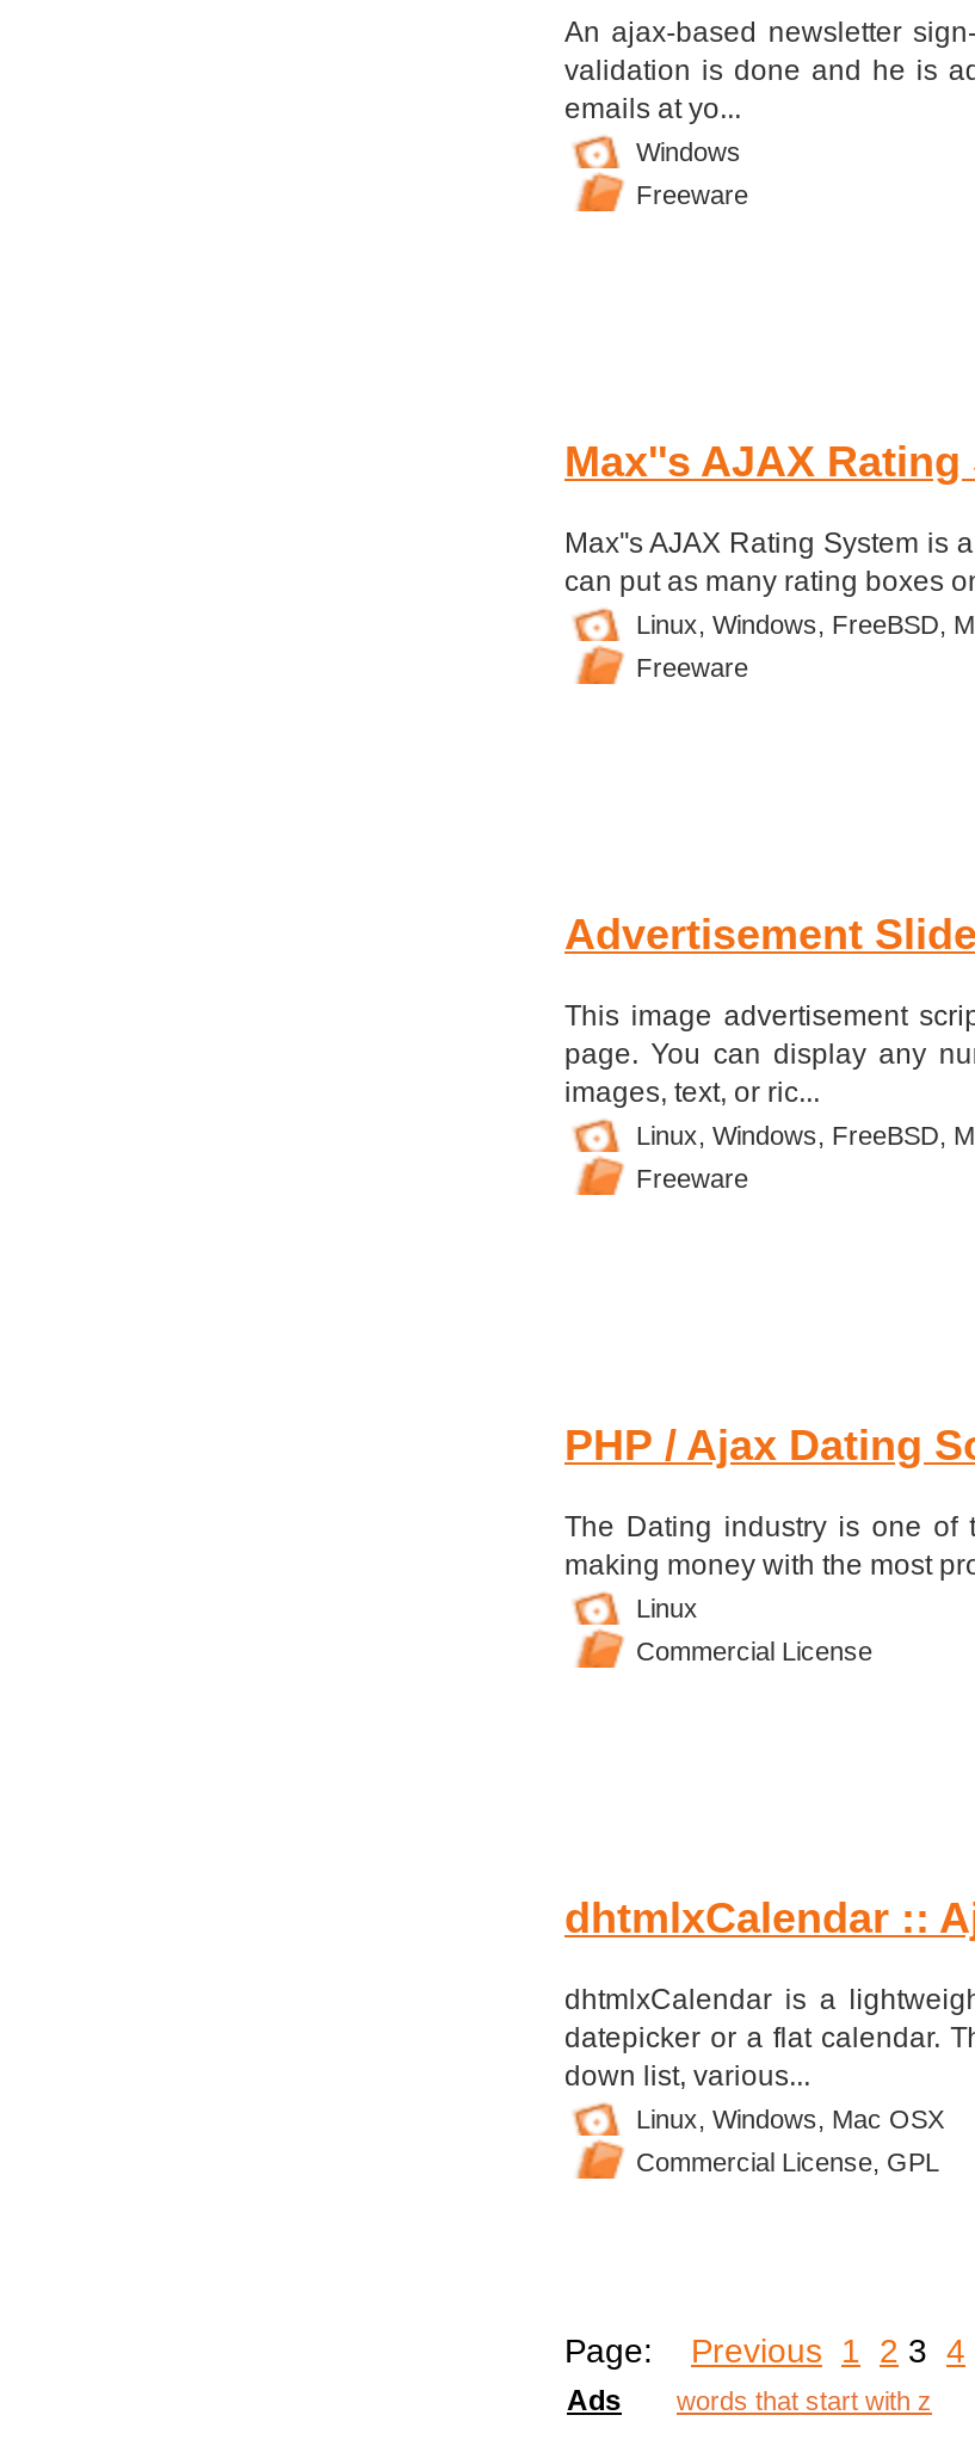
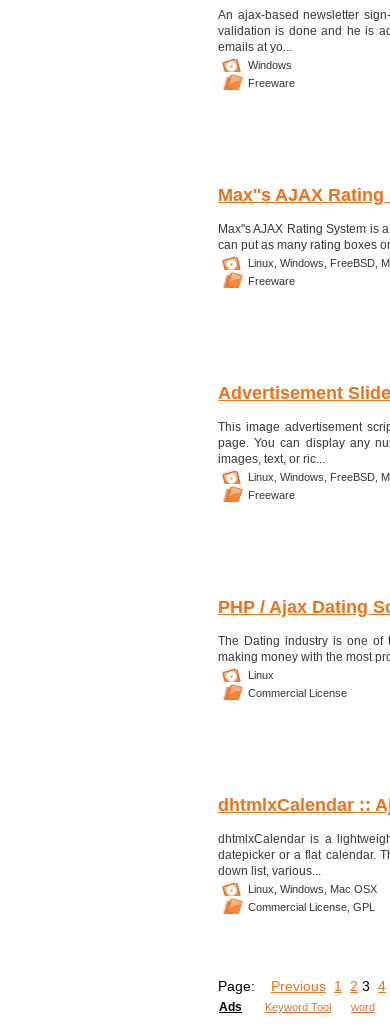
- words that start with z
+ Keyword Tool
+ word
